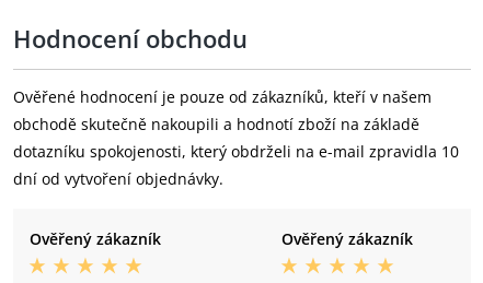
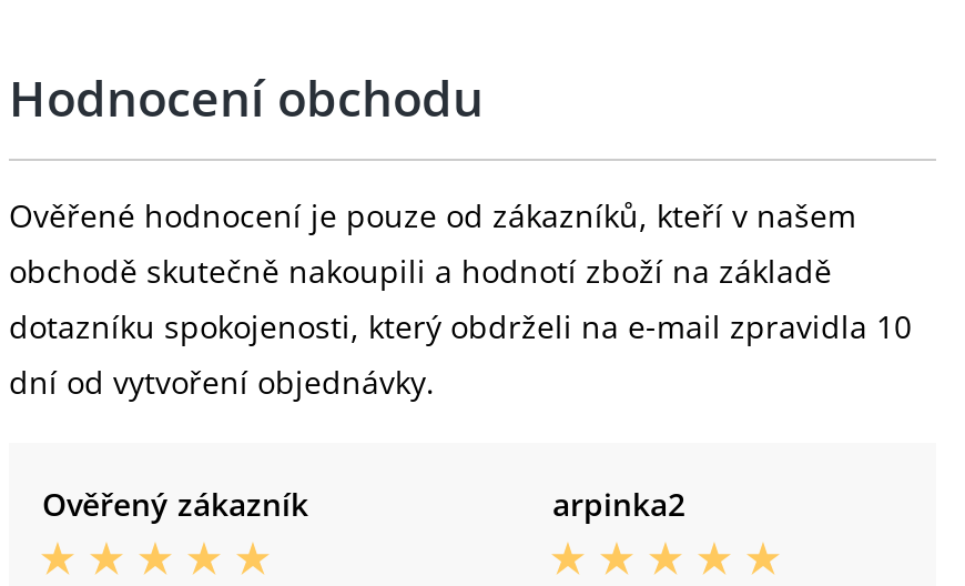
- Ověřený zákazník
+ arpinka2
